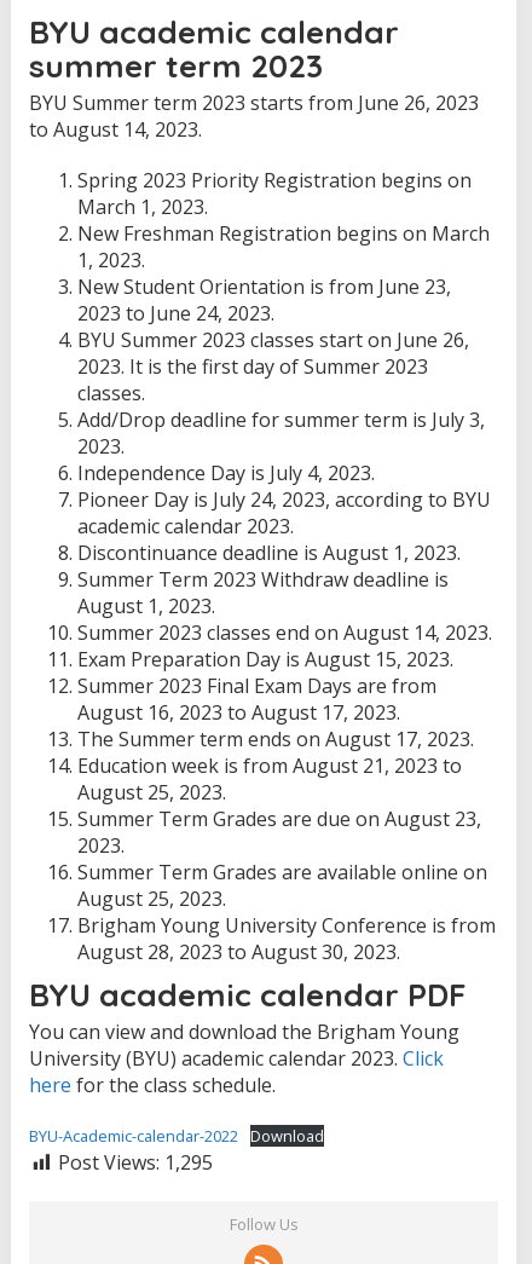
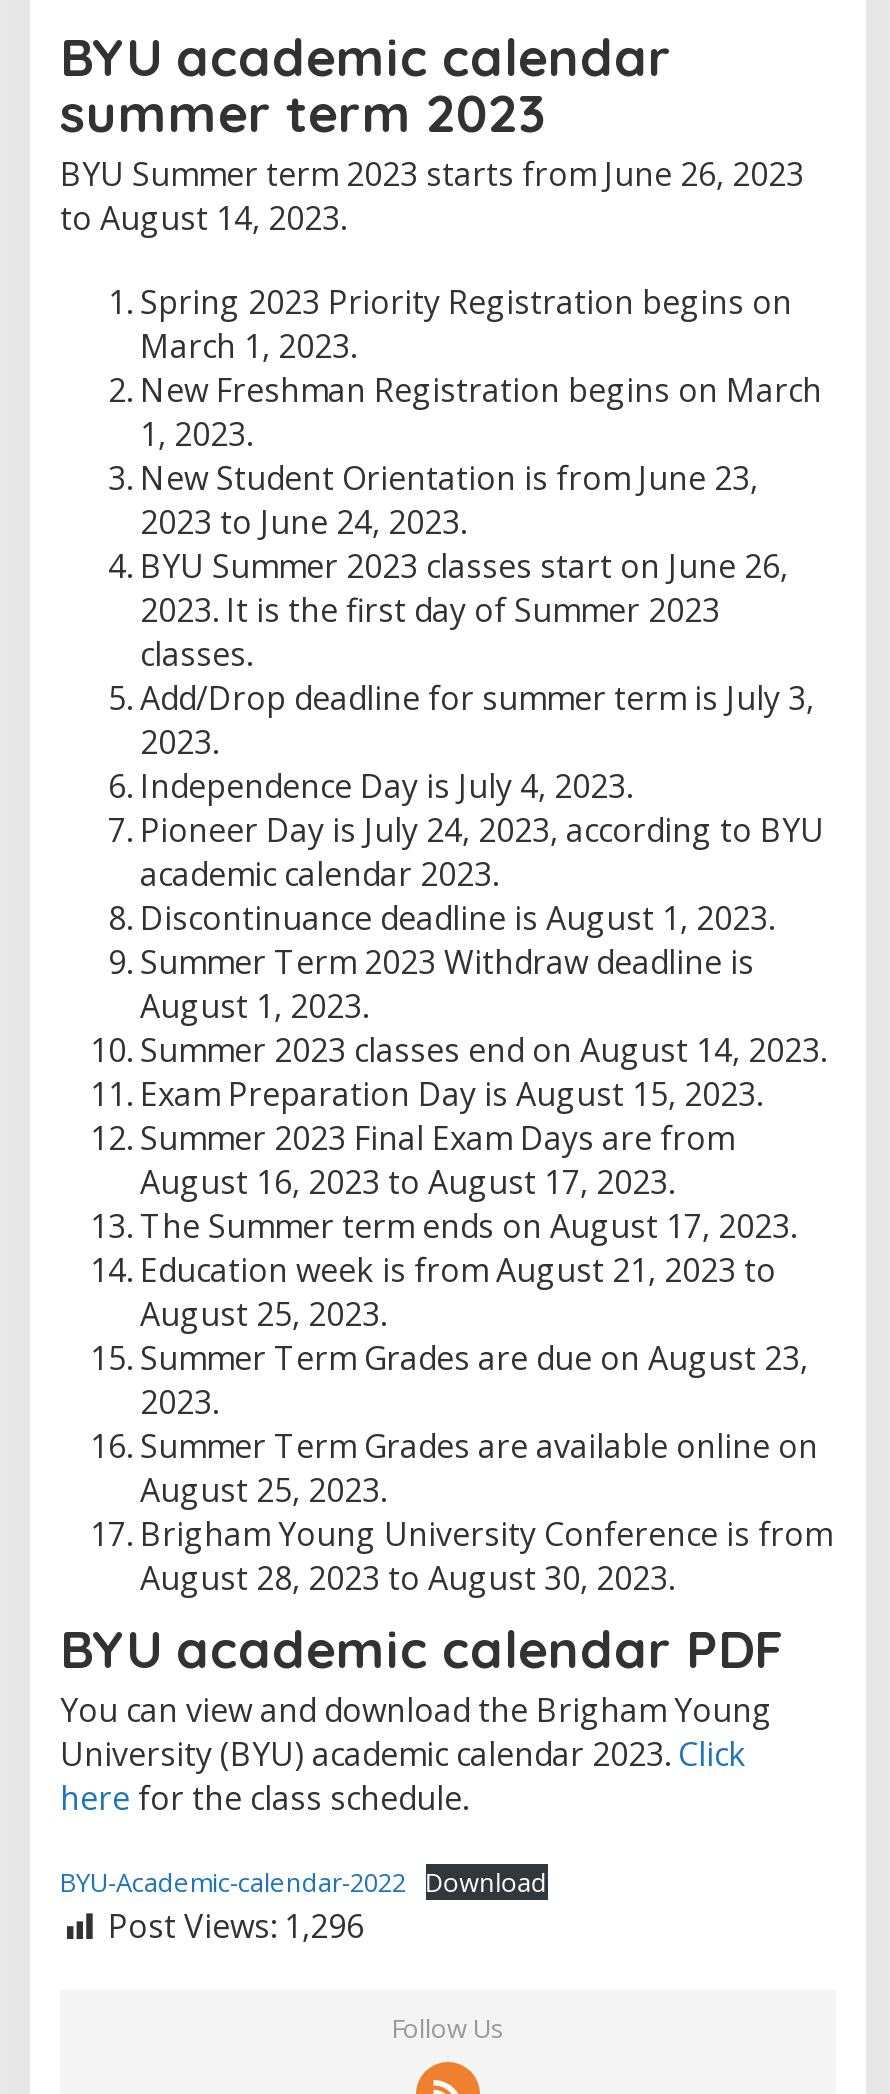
- Post Views: 1,295
+ Post Views: 1,296
